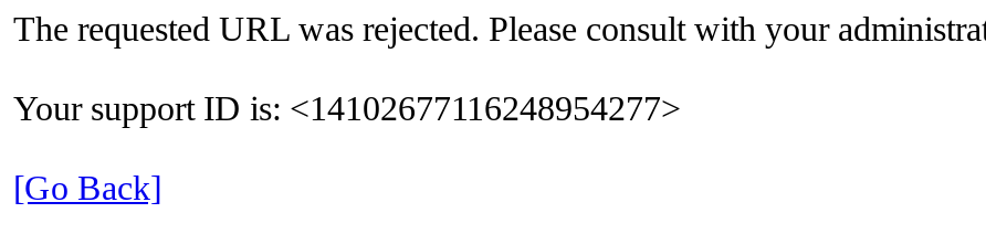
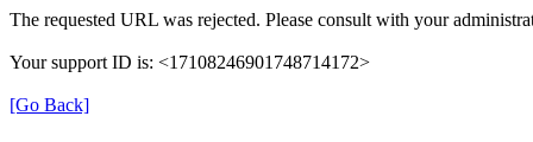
- Your support ID is: <14102677116248954277>
+ Your support ID is: <17108246901748714172>
